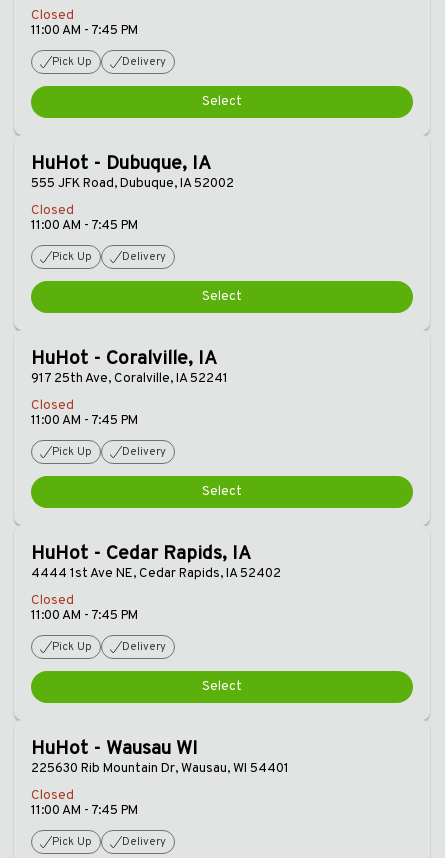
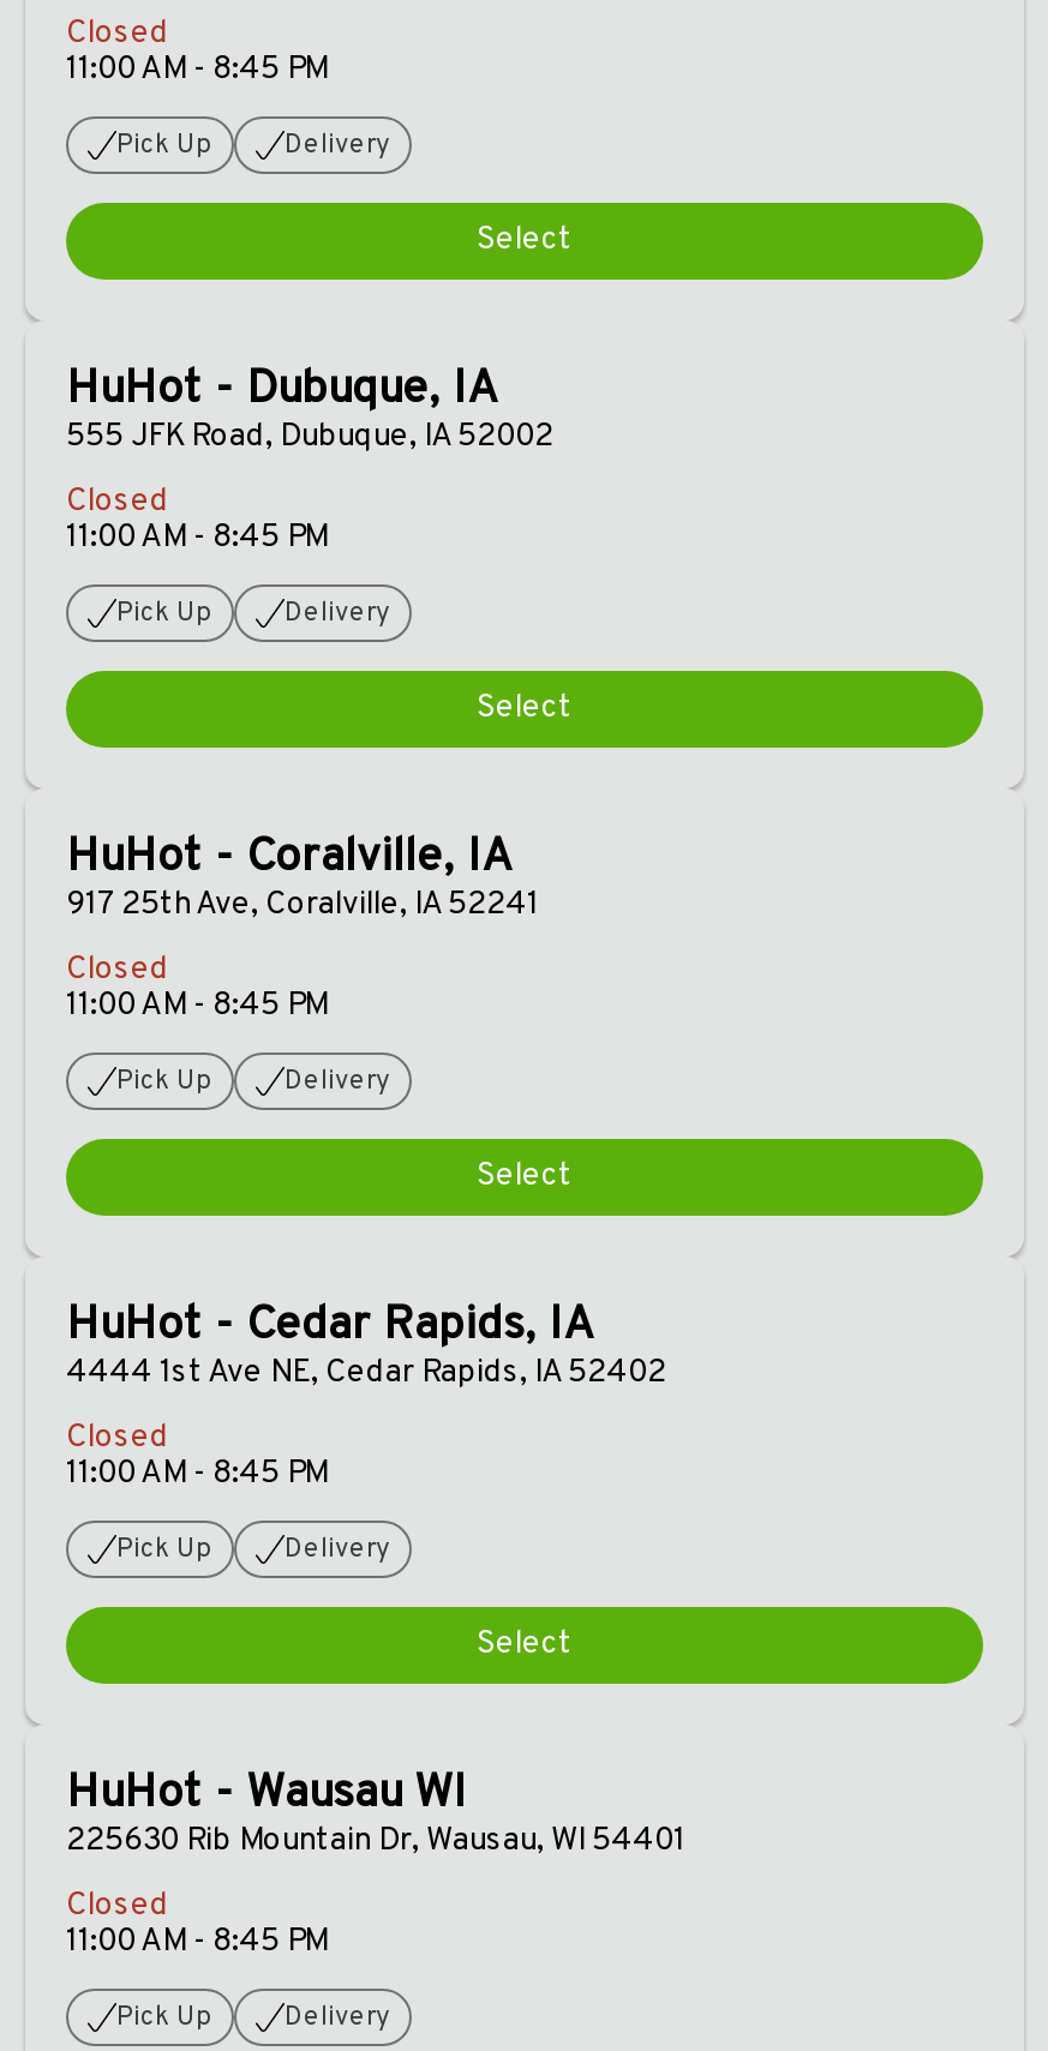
- 11:00 AM - 7:45 PM
+ 11:00 AM - 8:45 PM

- 11:00 AM - 7:45 PM
+ 11:00 AM - 8:45 PM

- 11:00 AM - 7:45 PM
+ 11:00 AM - 8:45 PM

- 11:00 AM - 7:45 PM
+ 11:00 AM - 8:45 PM

- 11:00 AM - 7:45 PM
+ 11:00 AM - 8:45 PM
